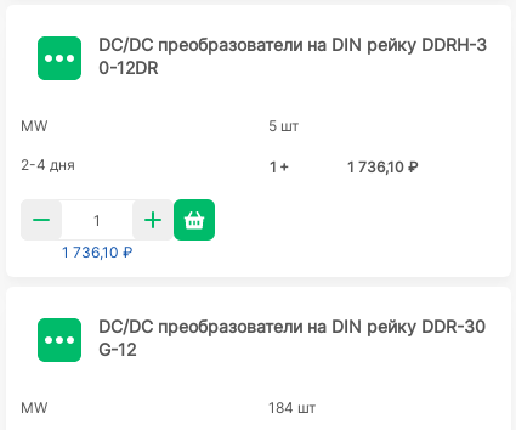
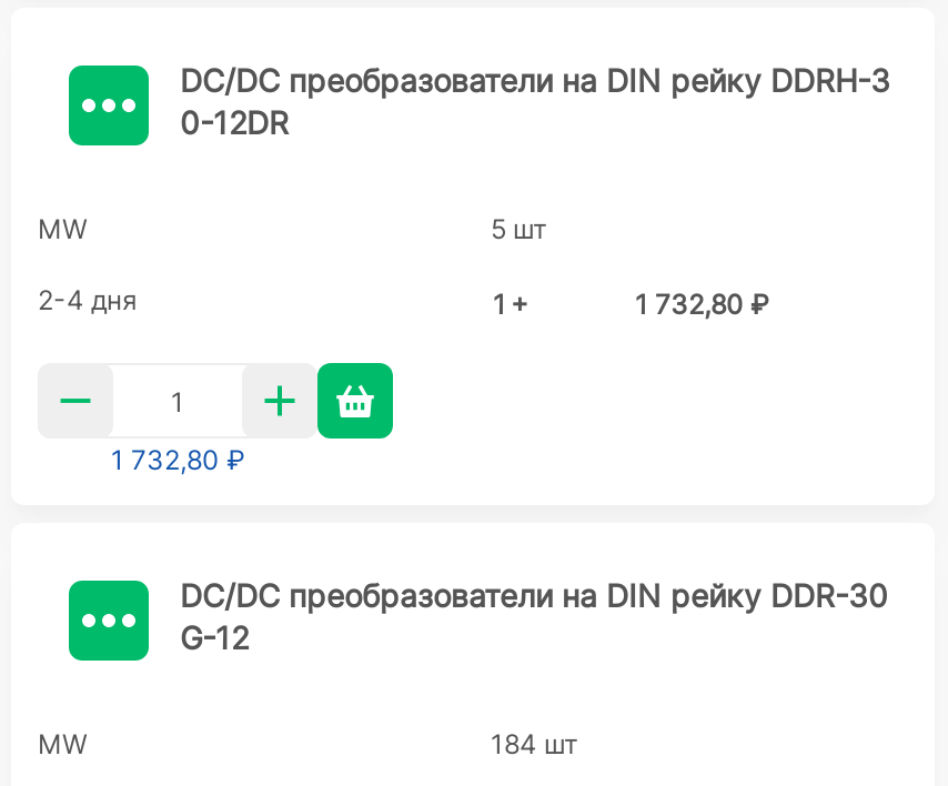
- 1 736,10 ₽
+ 1 732,80 ₽

- 1 736,10 ₽
+ 1 732,80 ₽
